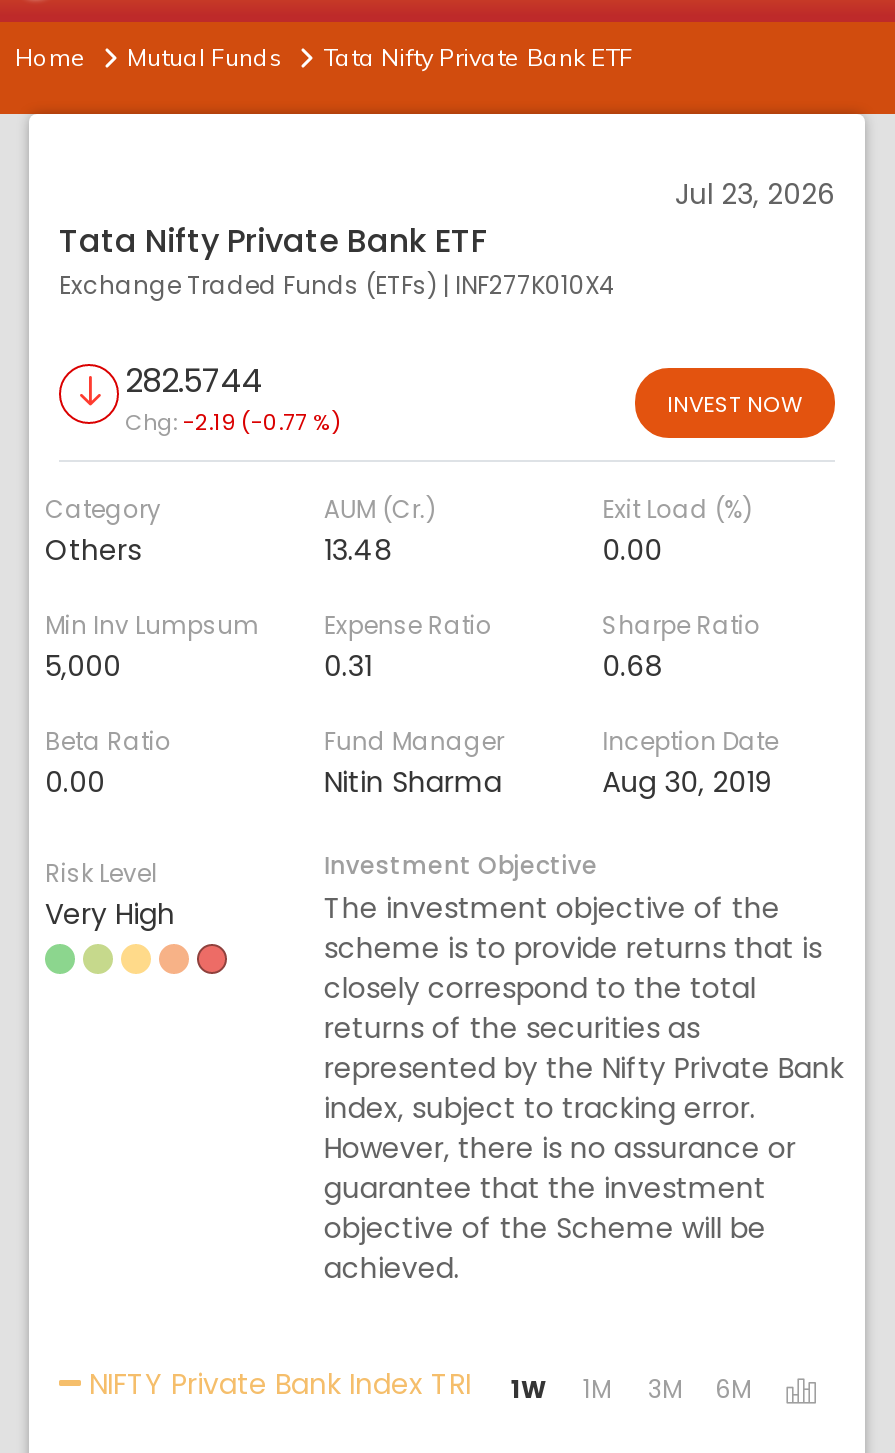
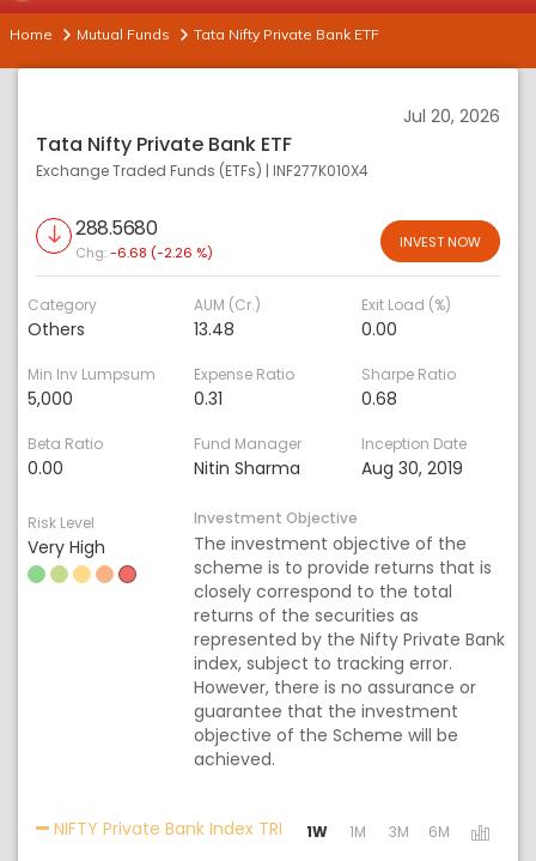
- Jul 23, 2026
+ Jul 20, 2026

- 282.5744
+ 288.5680

- Chg: -2.19 (-0.77 %)
+ Chg: -6.68 (-2.26 %)
